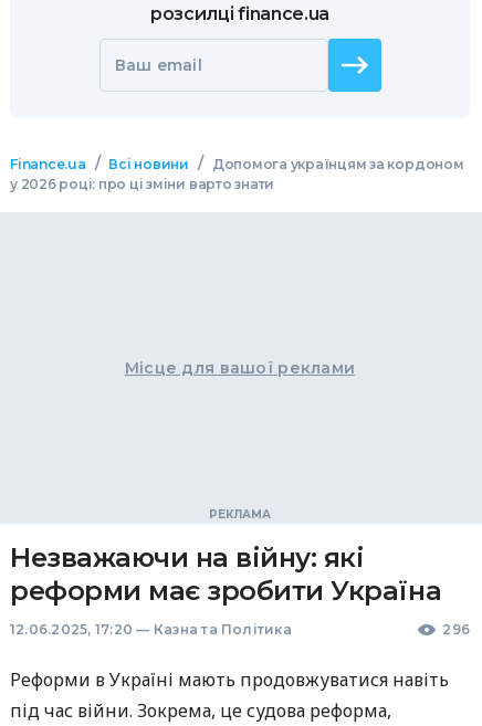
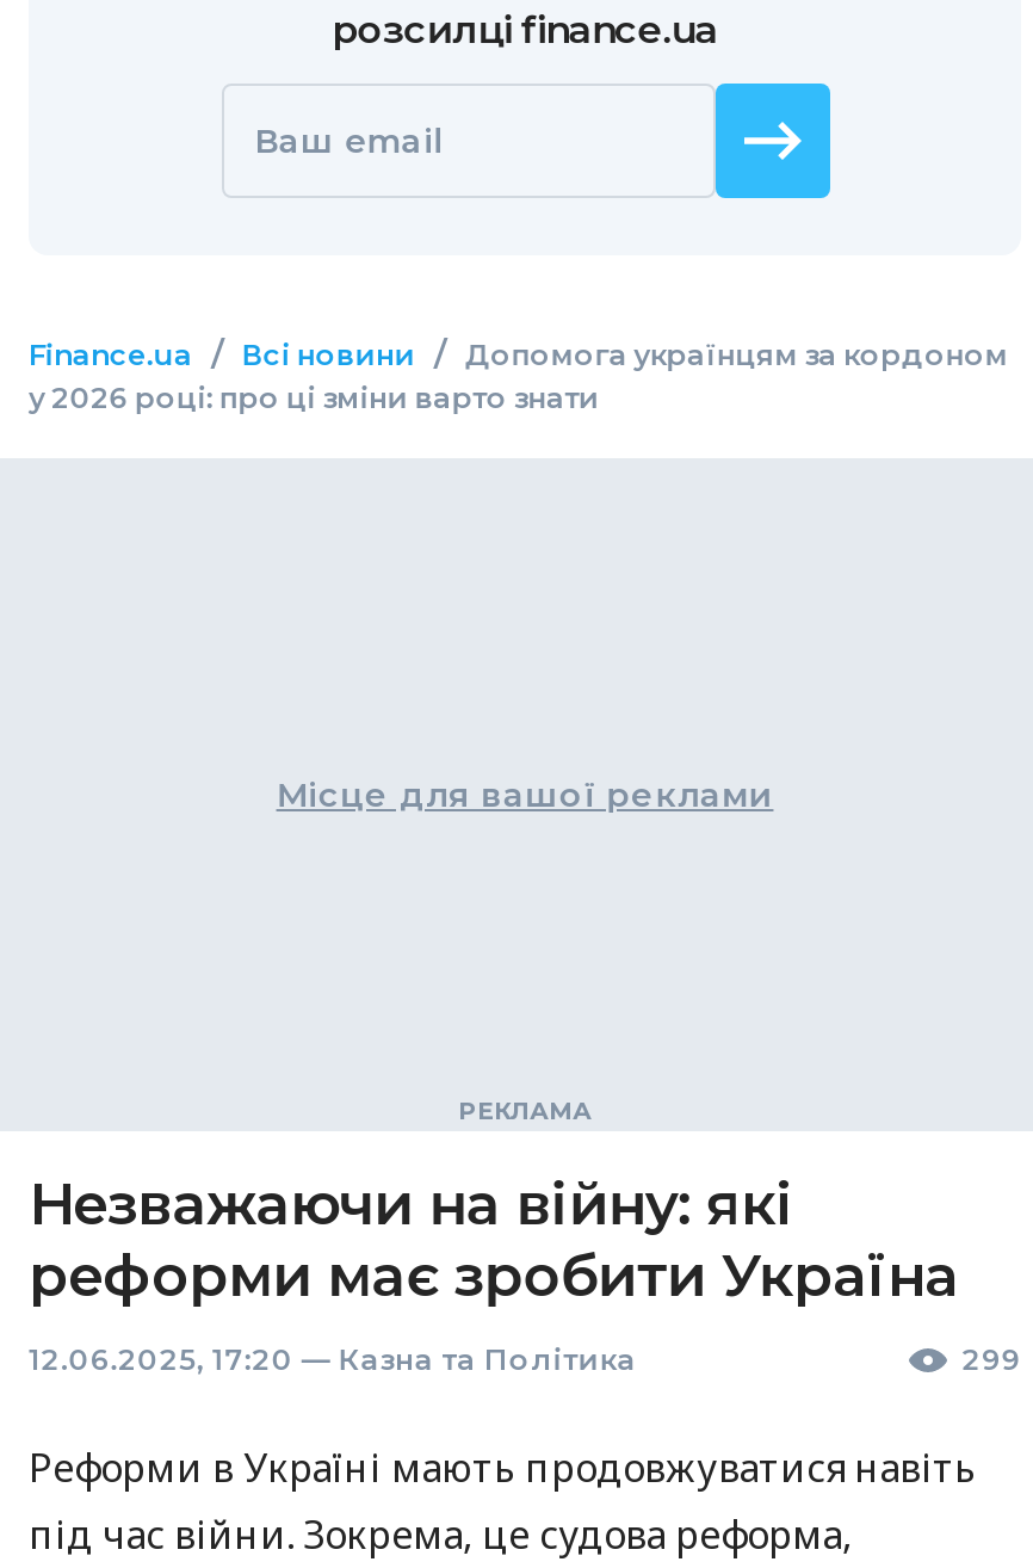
- 296
+ 299
